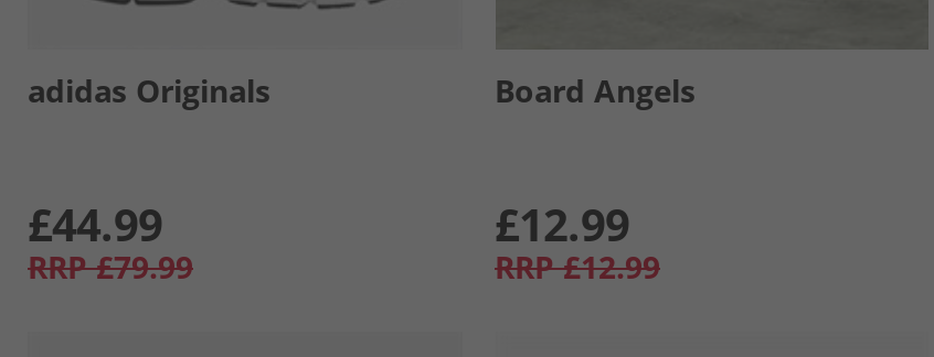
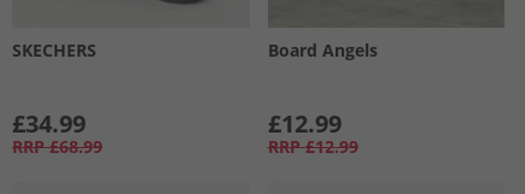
- adidas Originals
+ SKECHERS

- £44.99
- RRP £79.99
+ £34.99
+ RRP £68.99
